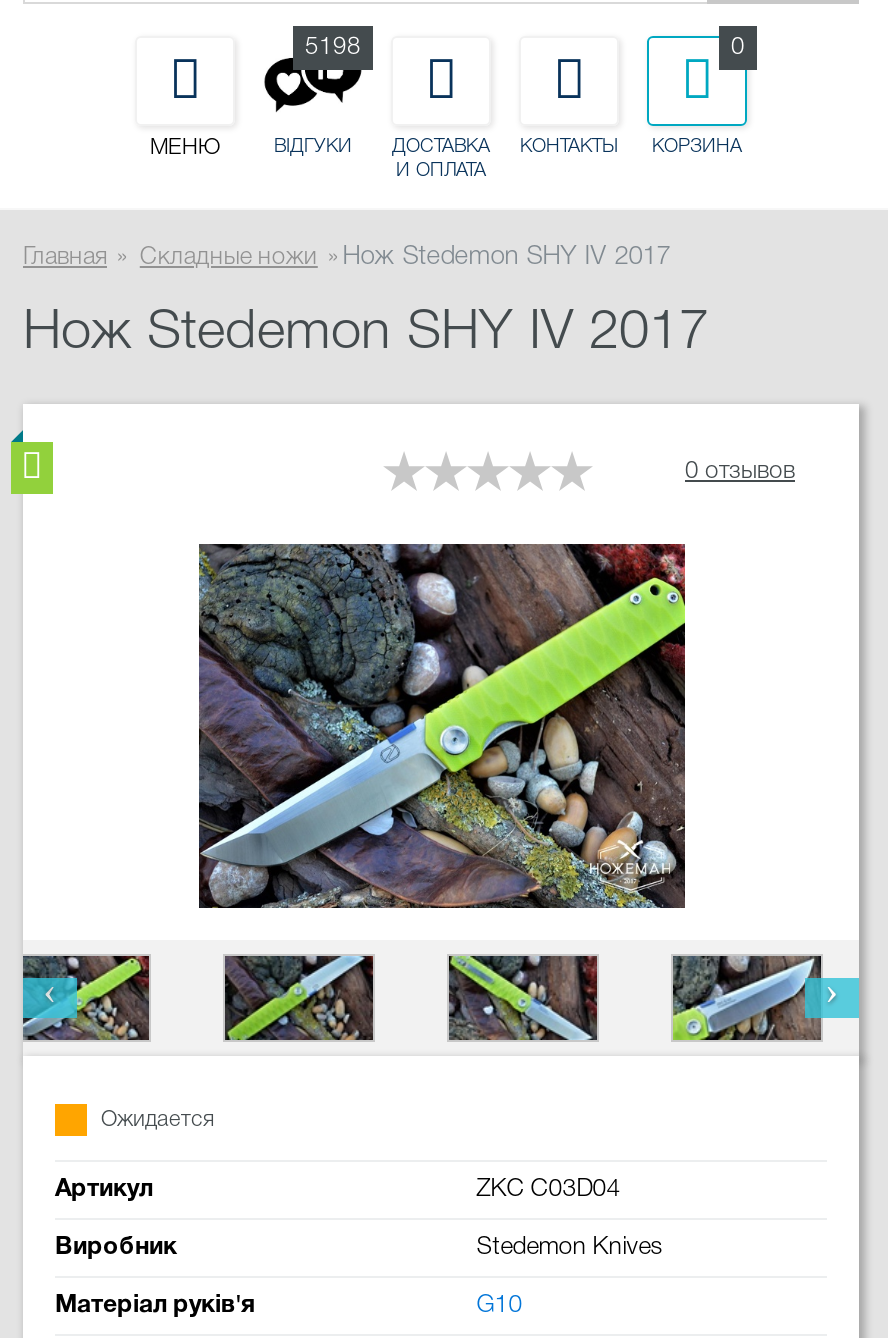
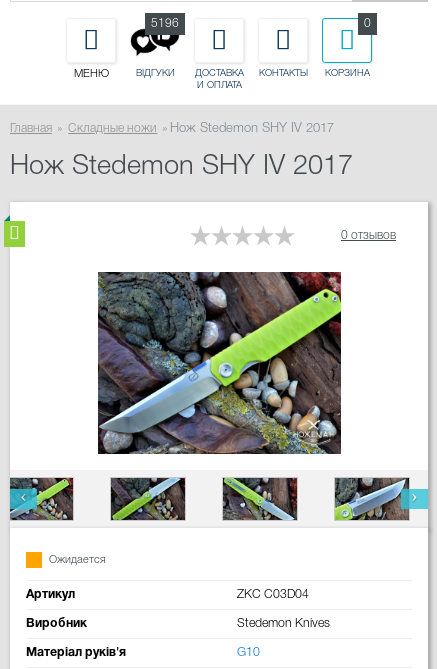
- 5198
+ 5196
